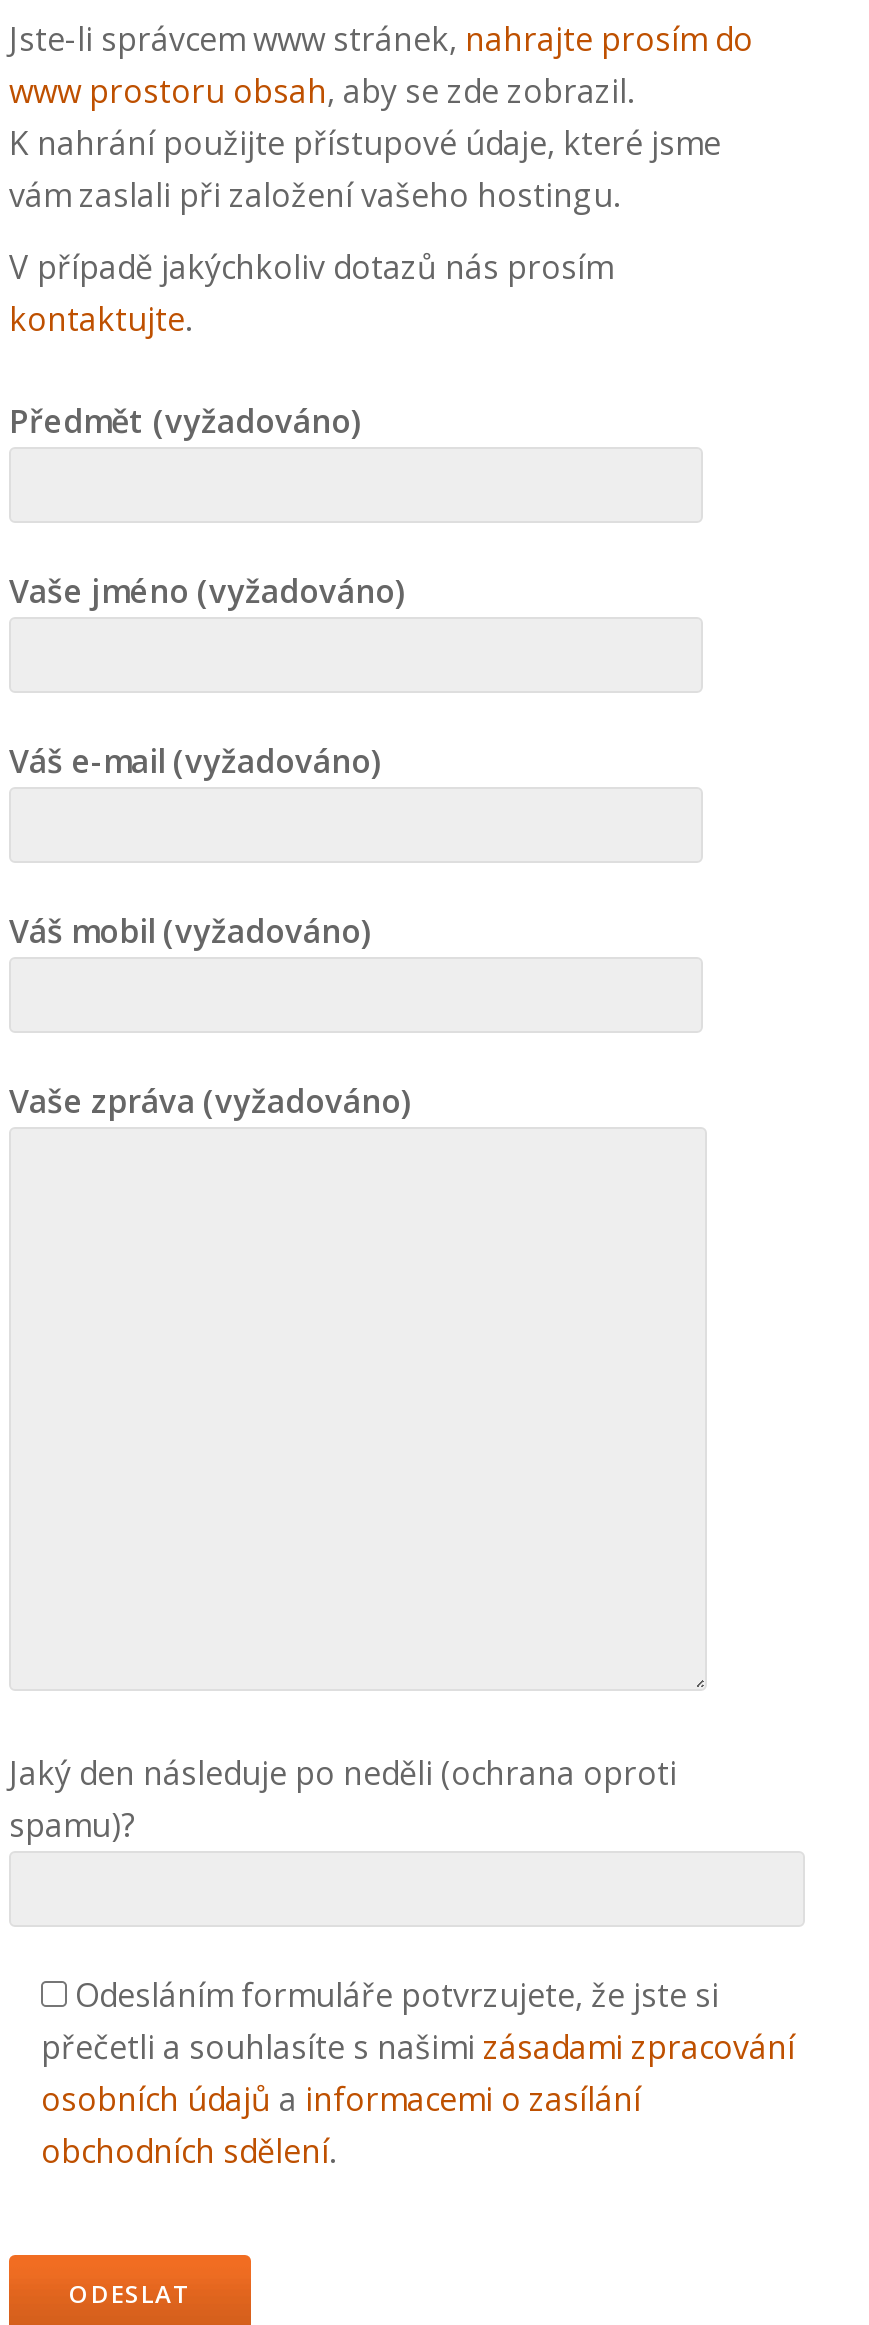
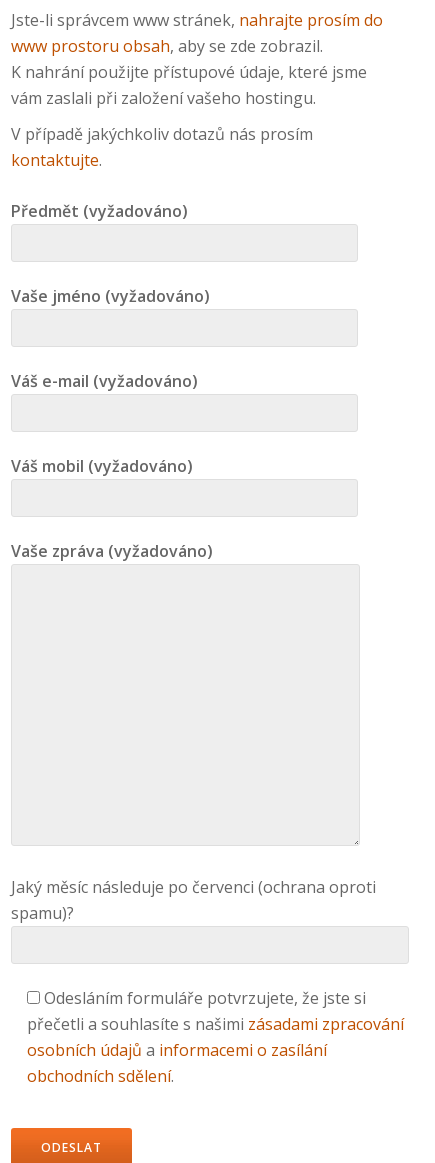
- Jaký den následuje po neděli (ochrana oproti
+ Jaký měsíc následuje po červenci (ochrana oproti
